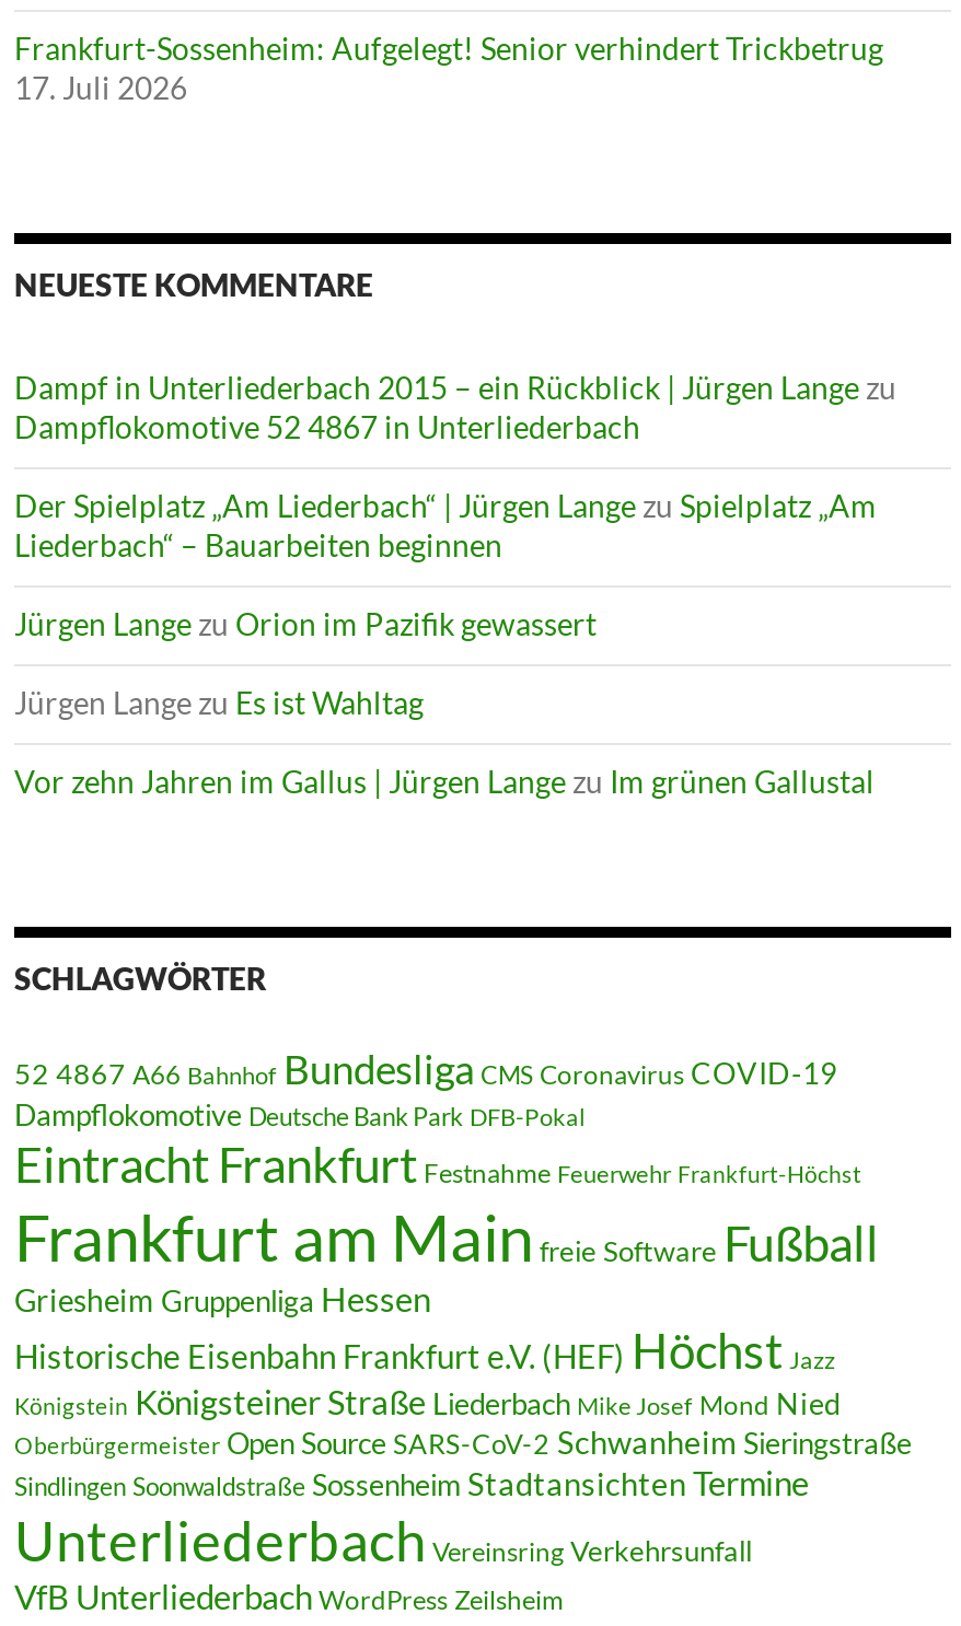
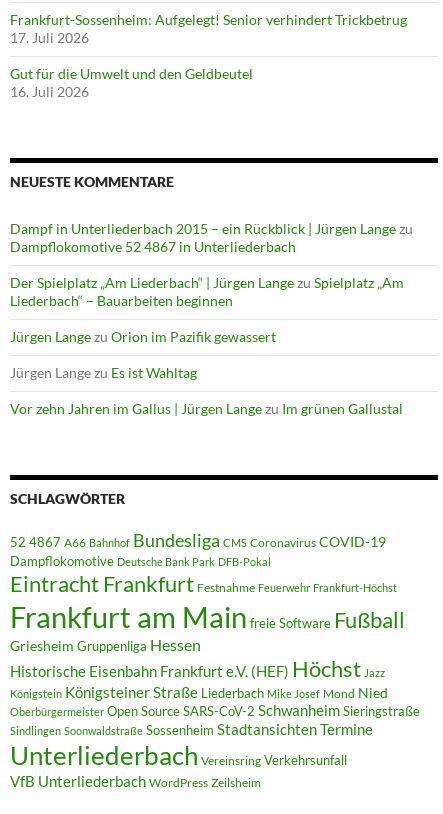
+ Gut für die Umwelt und den Geldbeutel
+ 16. Juli 2026
